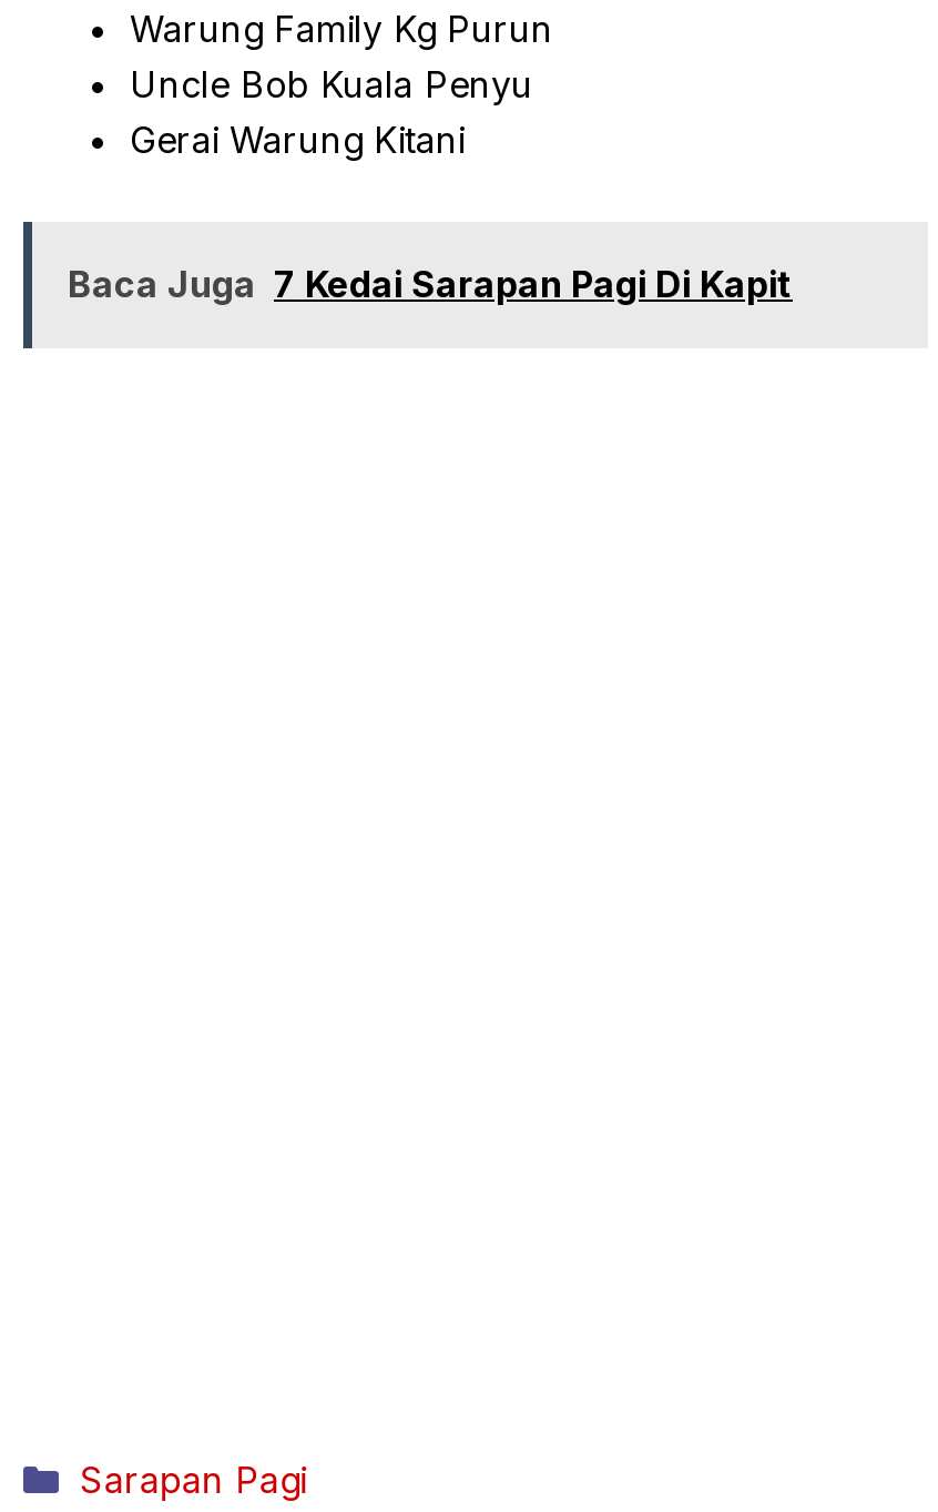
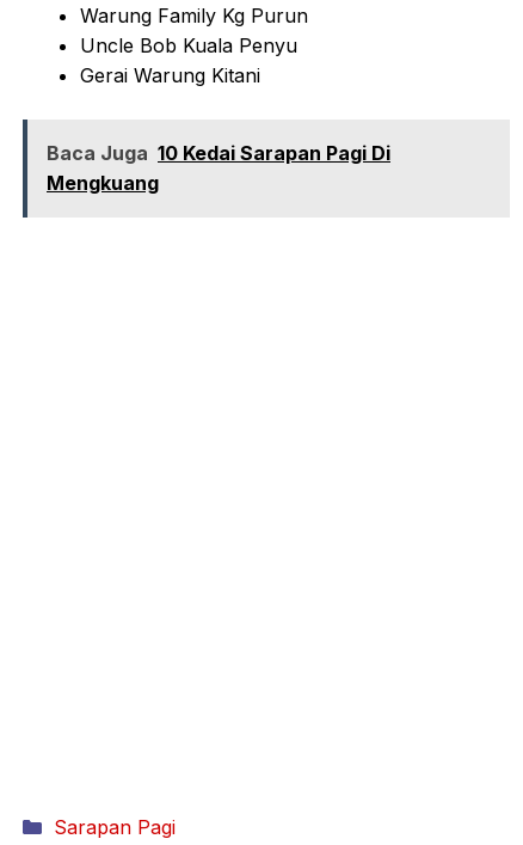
- Baca Juga 7 Kedai Sarapan Pagi Di Kapit
+ Baca Juga 10 Kedai Sarapan Pagi Di
+ Mengkuang
